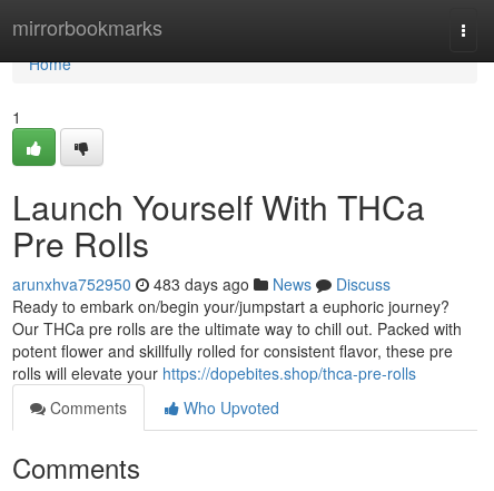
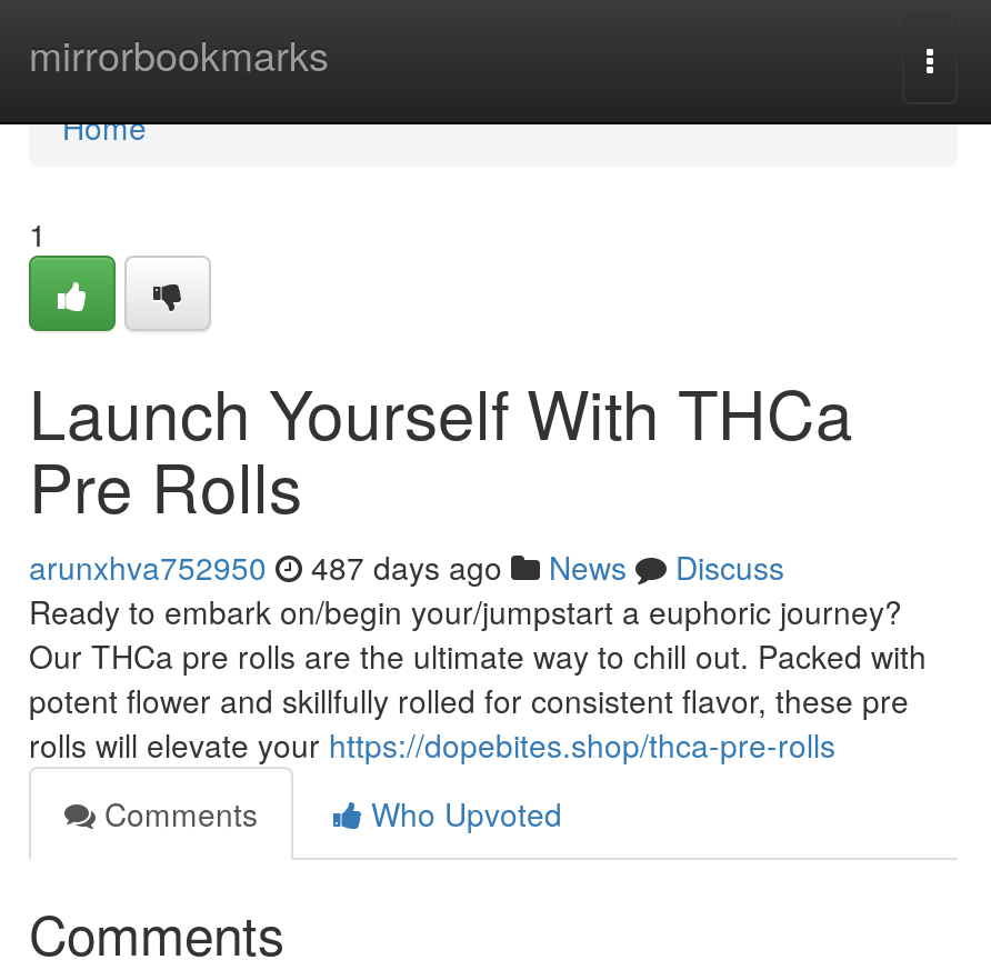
- arunxhva752950 483 days ago News Discuss
+ arunxhva752950 487 days ago News Discuss
